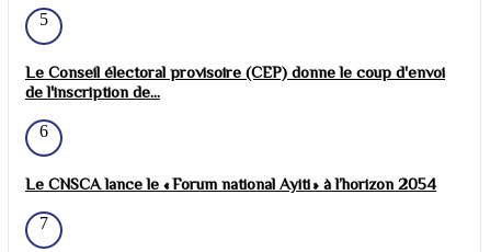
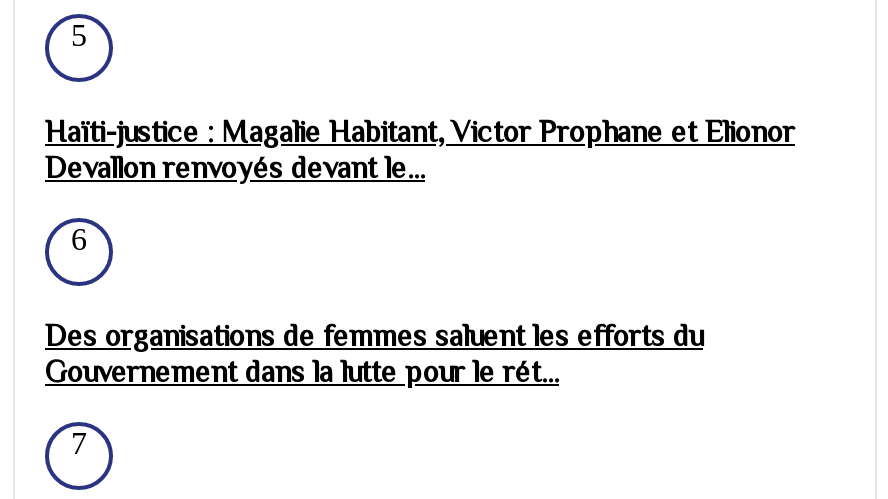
- Le Conseil électoral provisoire (CEP) donne le coup d'envoi
- de l'inscription de...
+ Haïti-justice : Magalie Habitant, Victor Prophane et Elionor
+ Devallon renvoyés devant le...

- Le CNSCA lance le « Forum national Ayiti » à l’horizon 2054
+ Des organisations de femmes saluent les efforts du
+ Gouvernement dans la lutte pour le rét...
